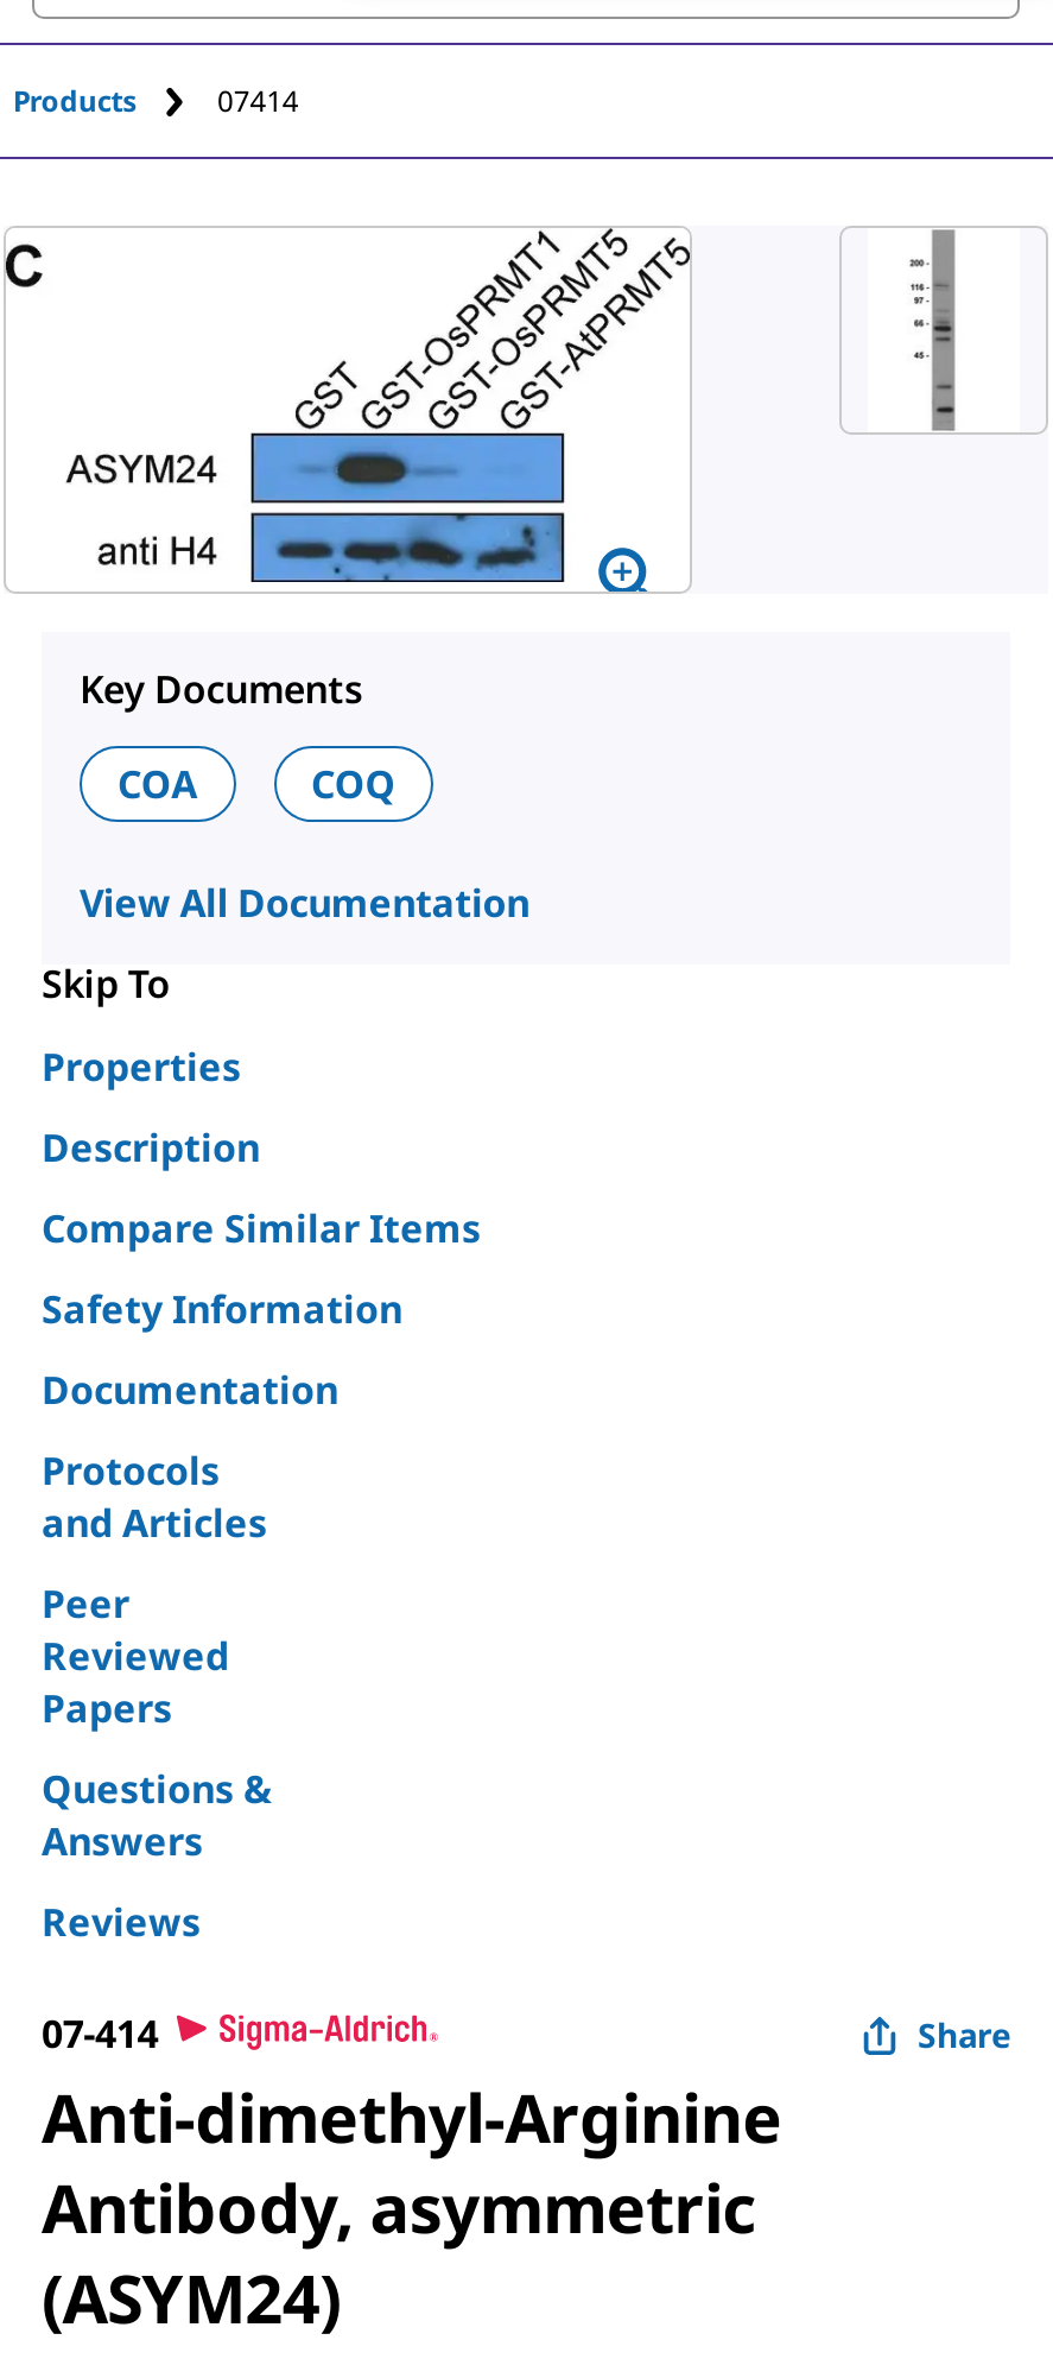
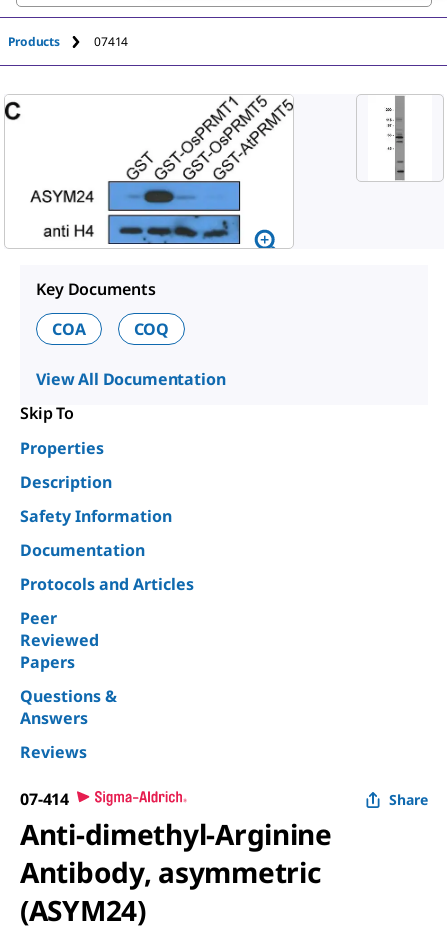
- Compare Similar Items
